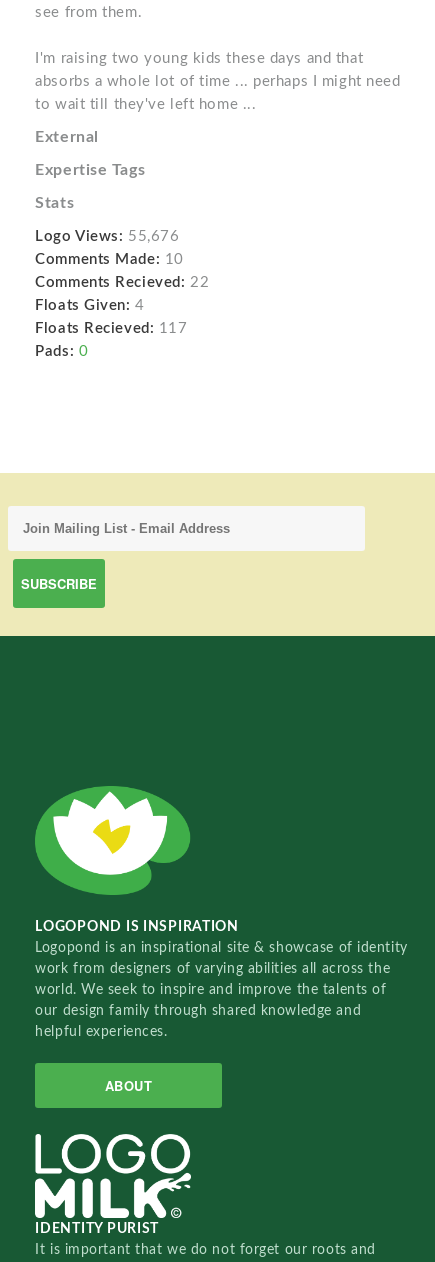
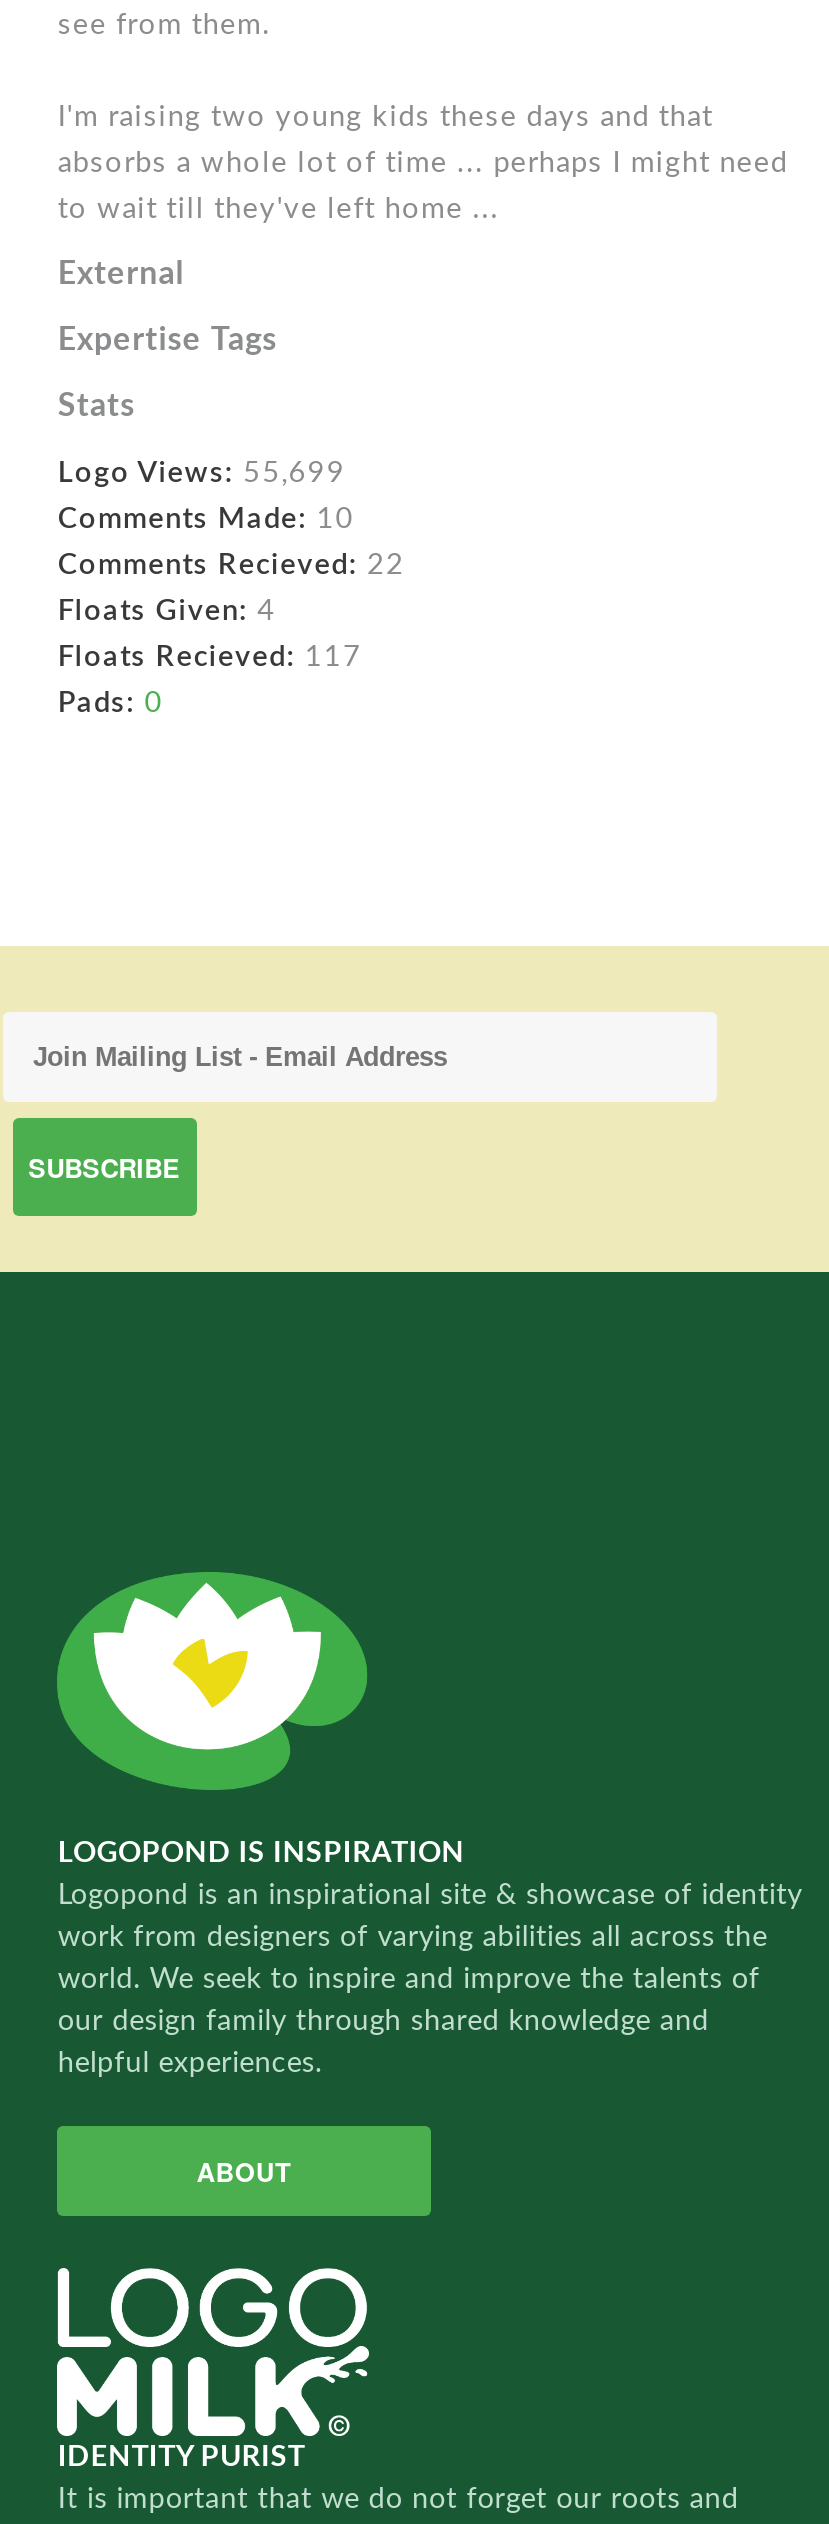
- Logo Views: 55,676
+ Logo Views: 55,699
